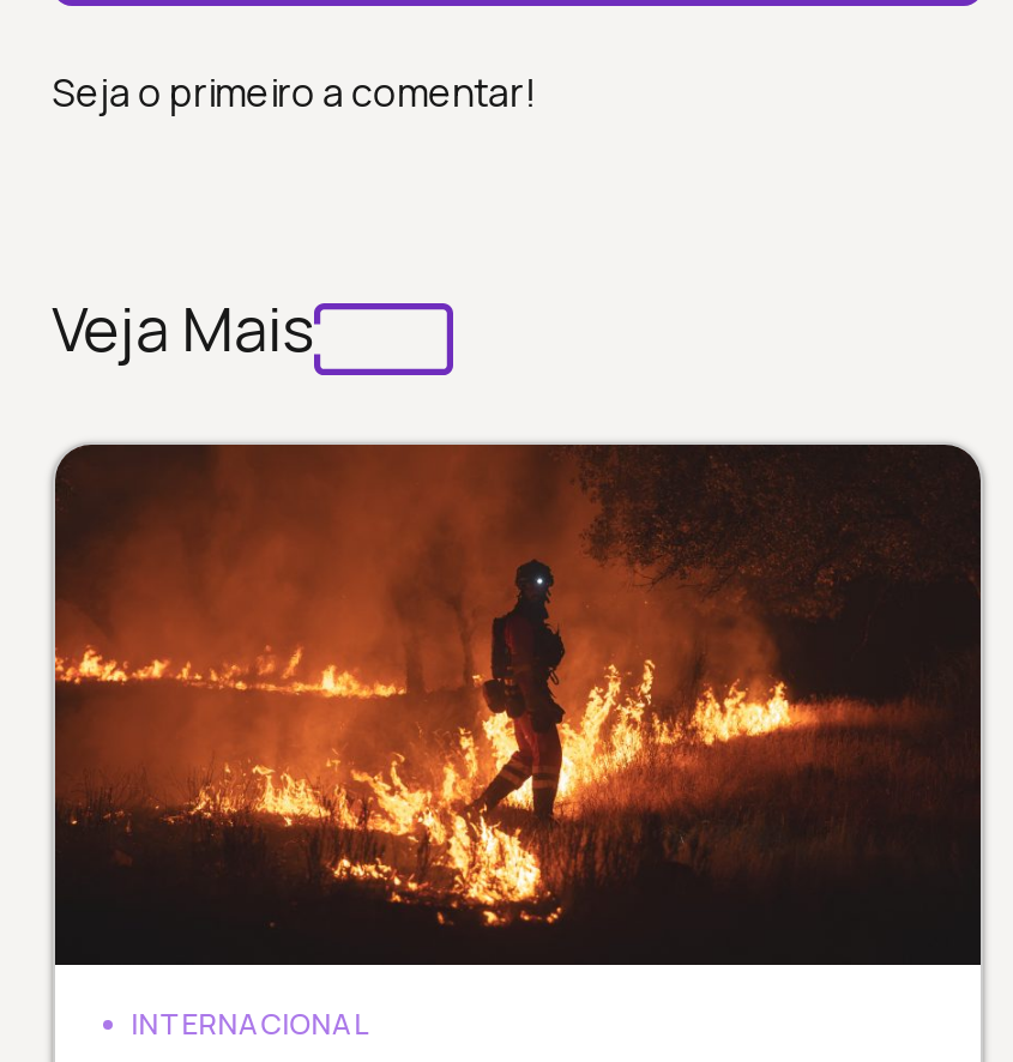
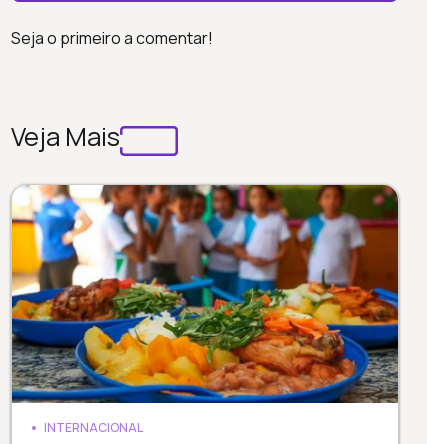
- [image]
+ [image]
